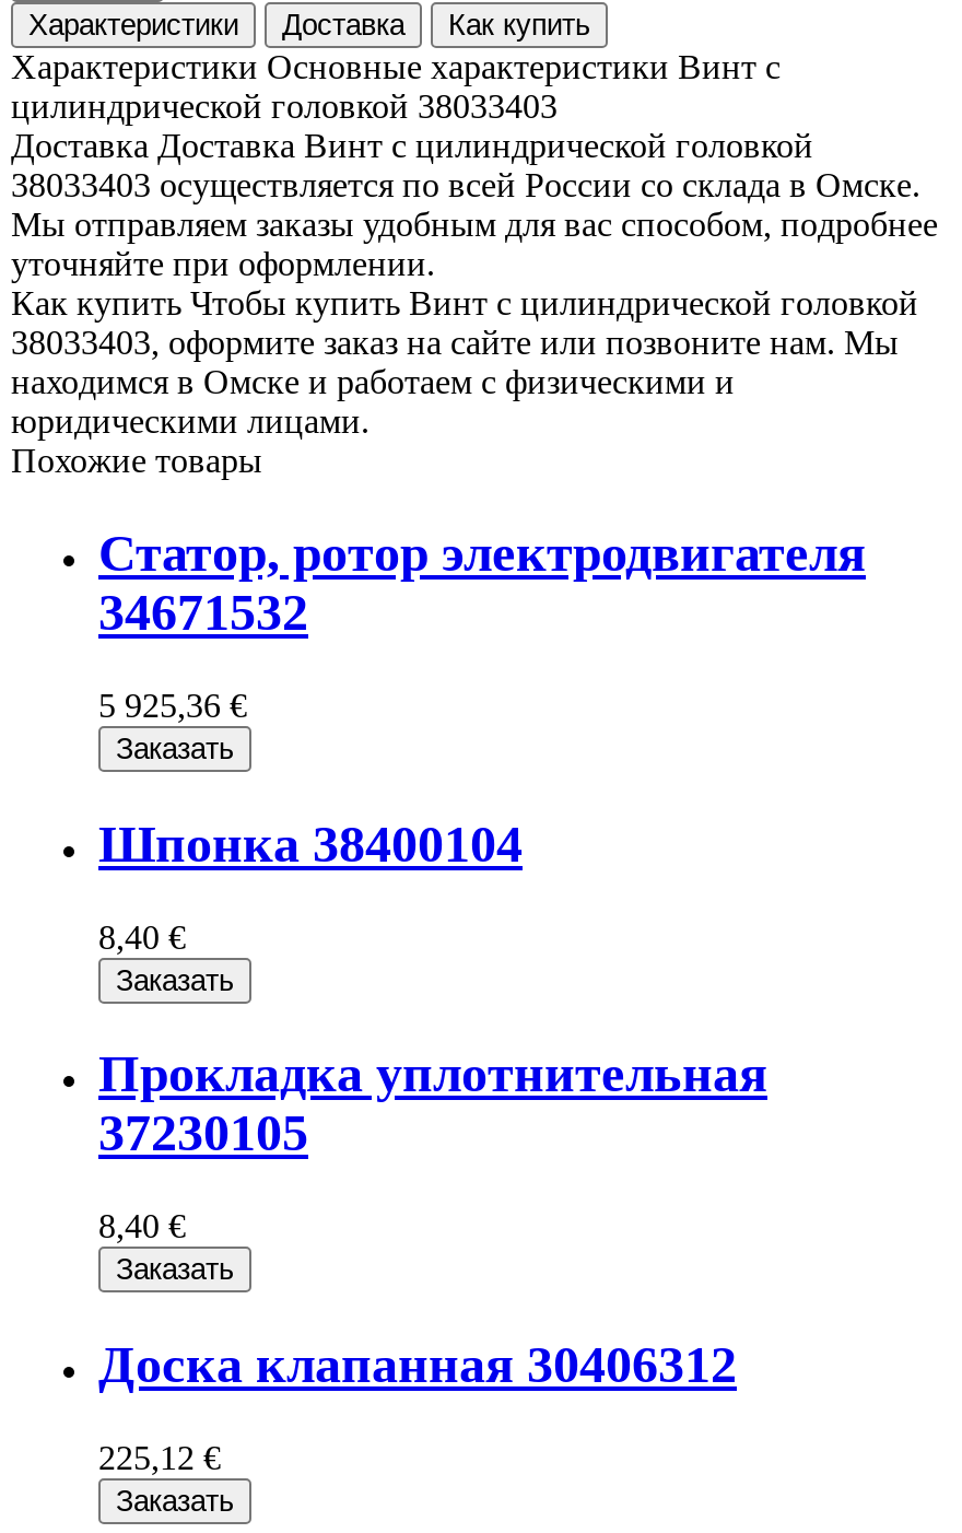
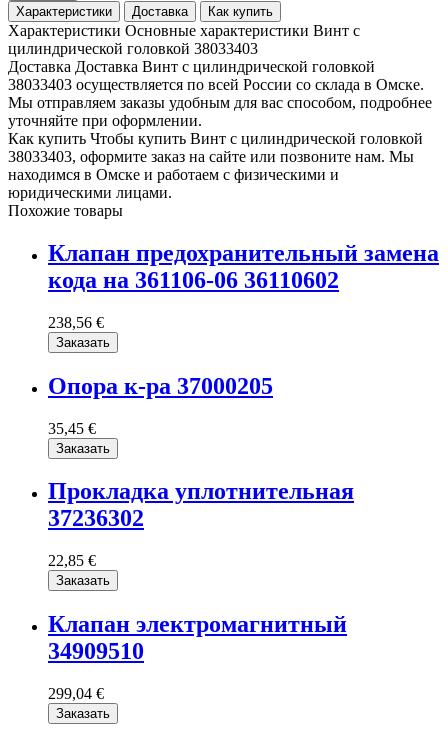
- Статор, ротор электродвигателя
- 34671532
+ Клапан предохранительный замена
+ кода на 361106-06 36110602

- 5 925,36 €
+ 238,56 €

- Шпонка 38400104
+ Опора к-ра 37000205

- 8,40 €
+ 35,45 €

- 37230105
+ 37236302

- 8,40 €
+ 22,85 €

- Доска клапанная 30406312
+ Клапан электромагнитный
+ 34909510

- 225,12 €
+ 299,04 €
